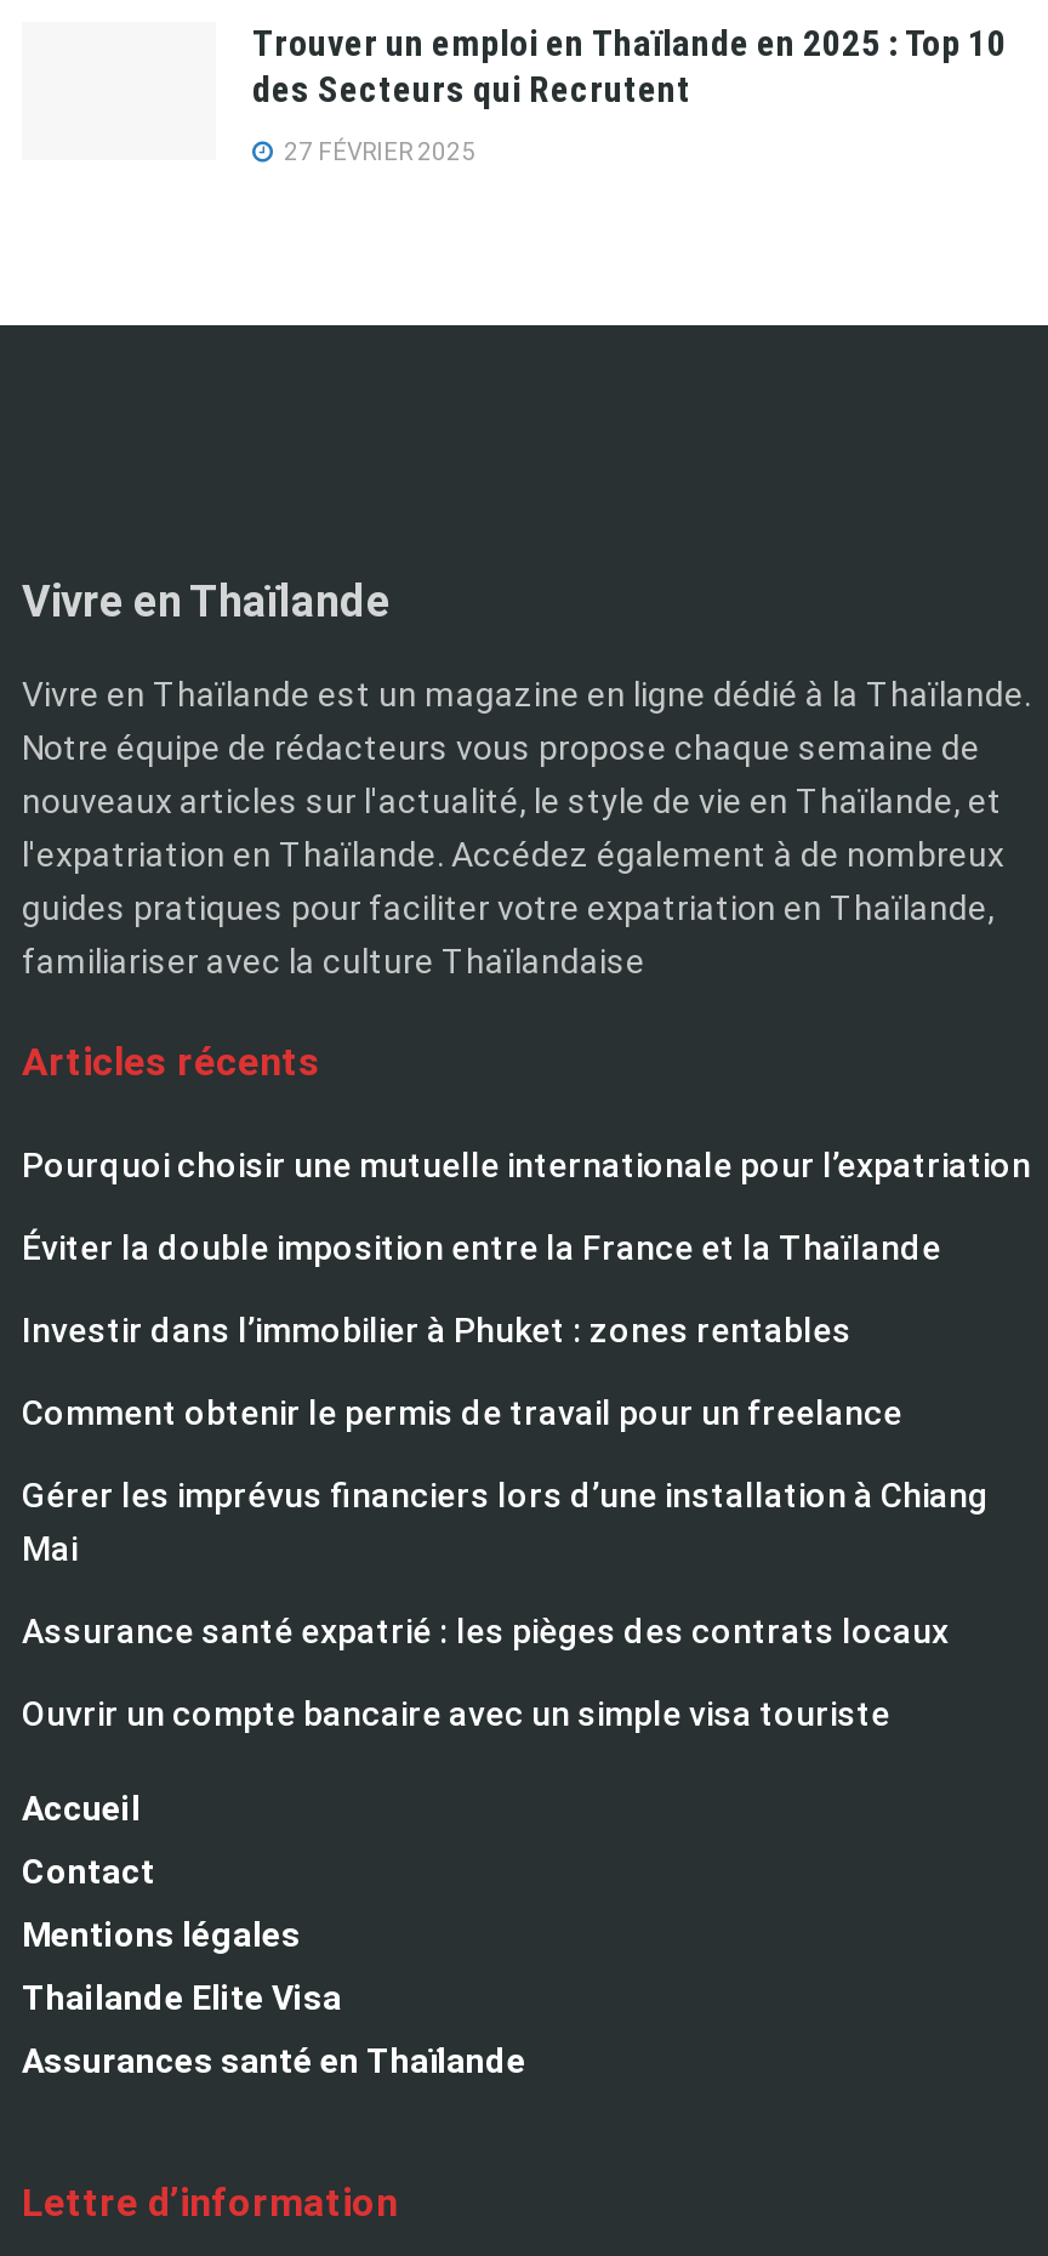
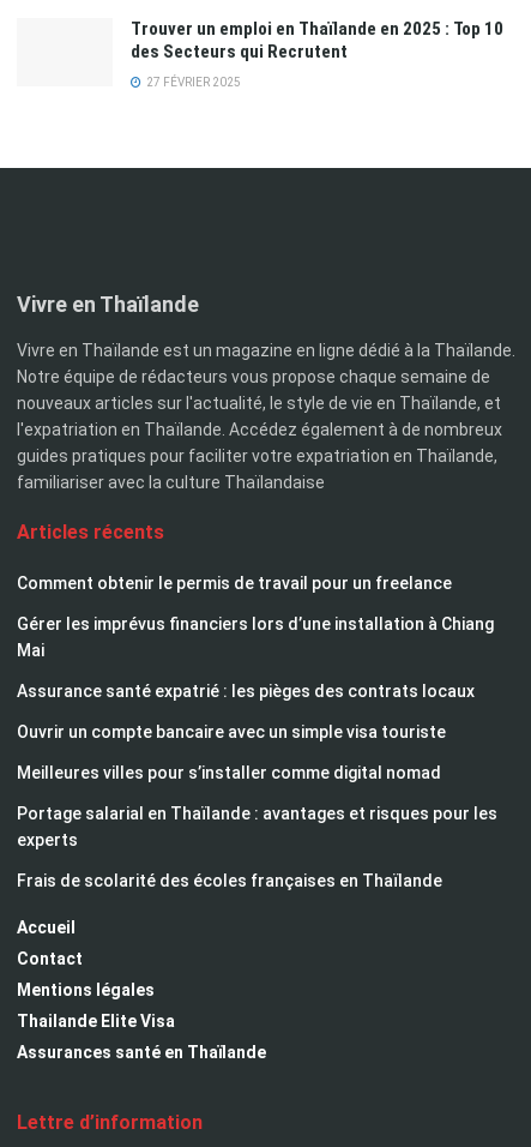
- Pourquoi choisir une mutuelle internationale pour l’expatriation
- Éviter la double imposition entre la France et la Thaïlande
- Investir dans l’immobilier à Phuket : zones rentables

moved up: Comment obtenir le permis de travail pour un freelance | Gérer les imprévus financiers lors d’une installation à Chiang | Mai | Assurance santé expatrié : les pièges des contrats locaux | Ouvrir un compte bancaire avec un simple visa touriste

+ Meilleures villes pour s’installer comme digital nomad
+ Portage salarial en Thaïlande : avantages et risques pour les
+ experts
+ Frais de scolarité des écoles françaises en Thaïlande
